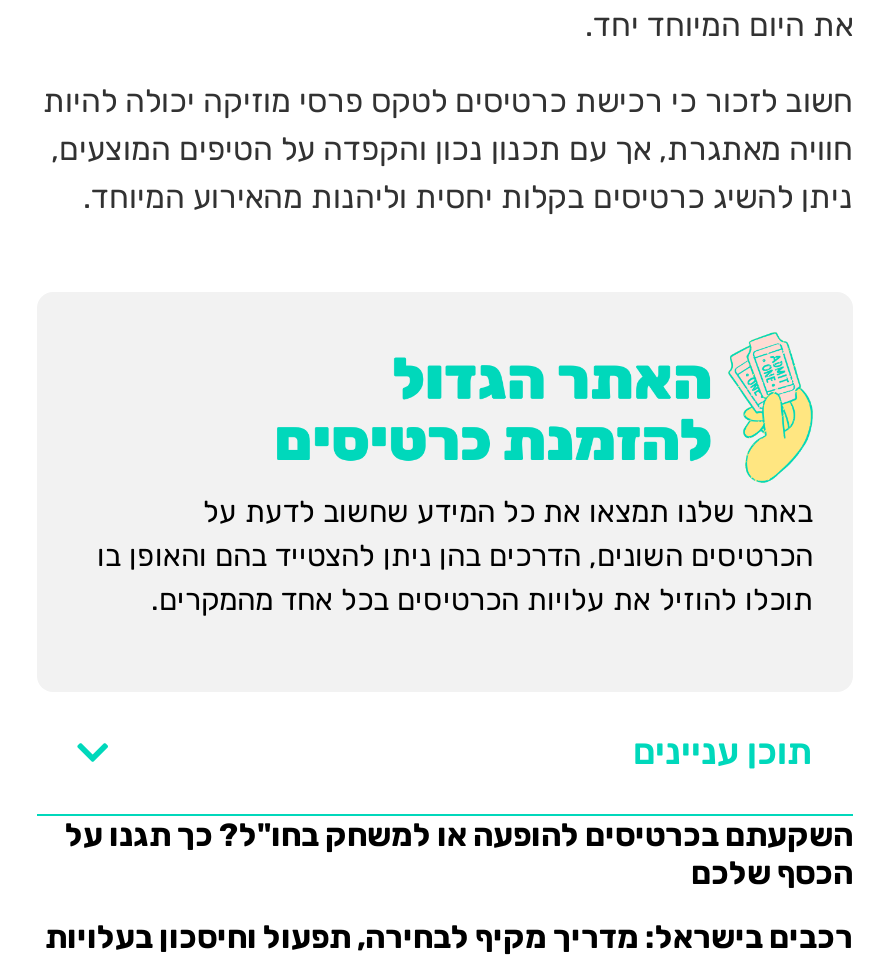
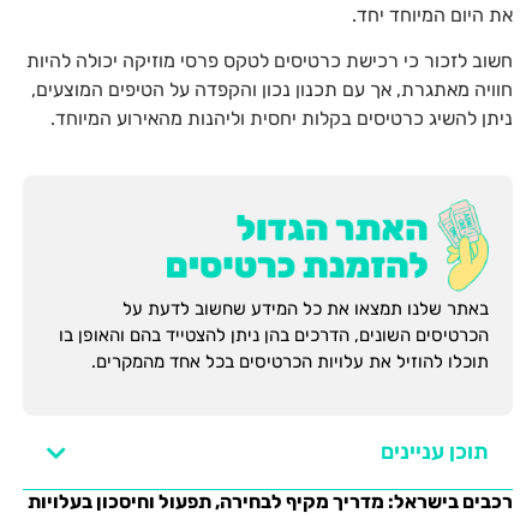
- השקעתם בכרטיסים להופעה או למשחק בחו"ל? כך תגנו על
- הכסף שלכם
